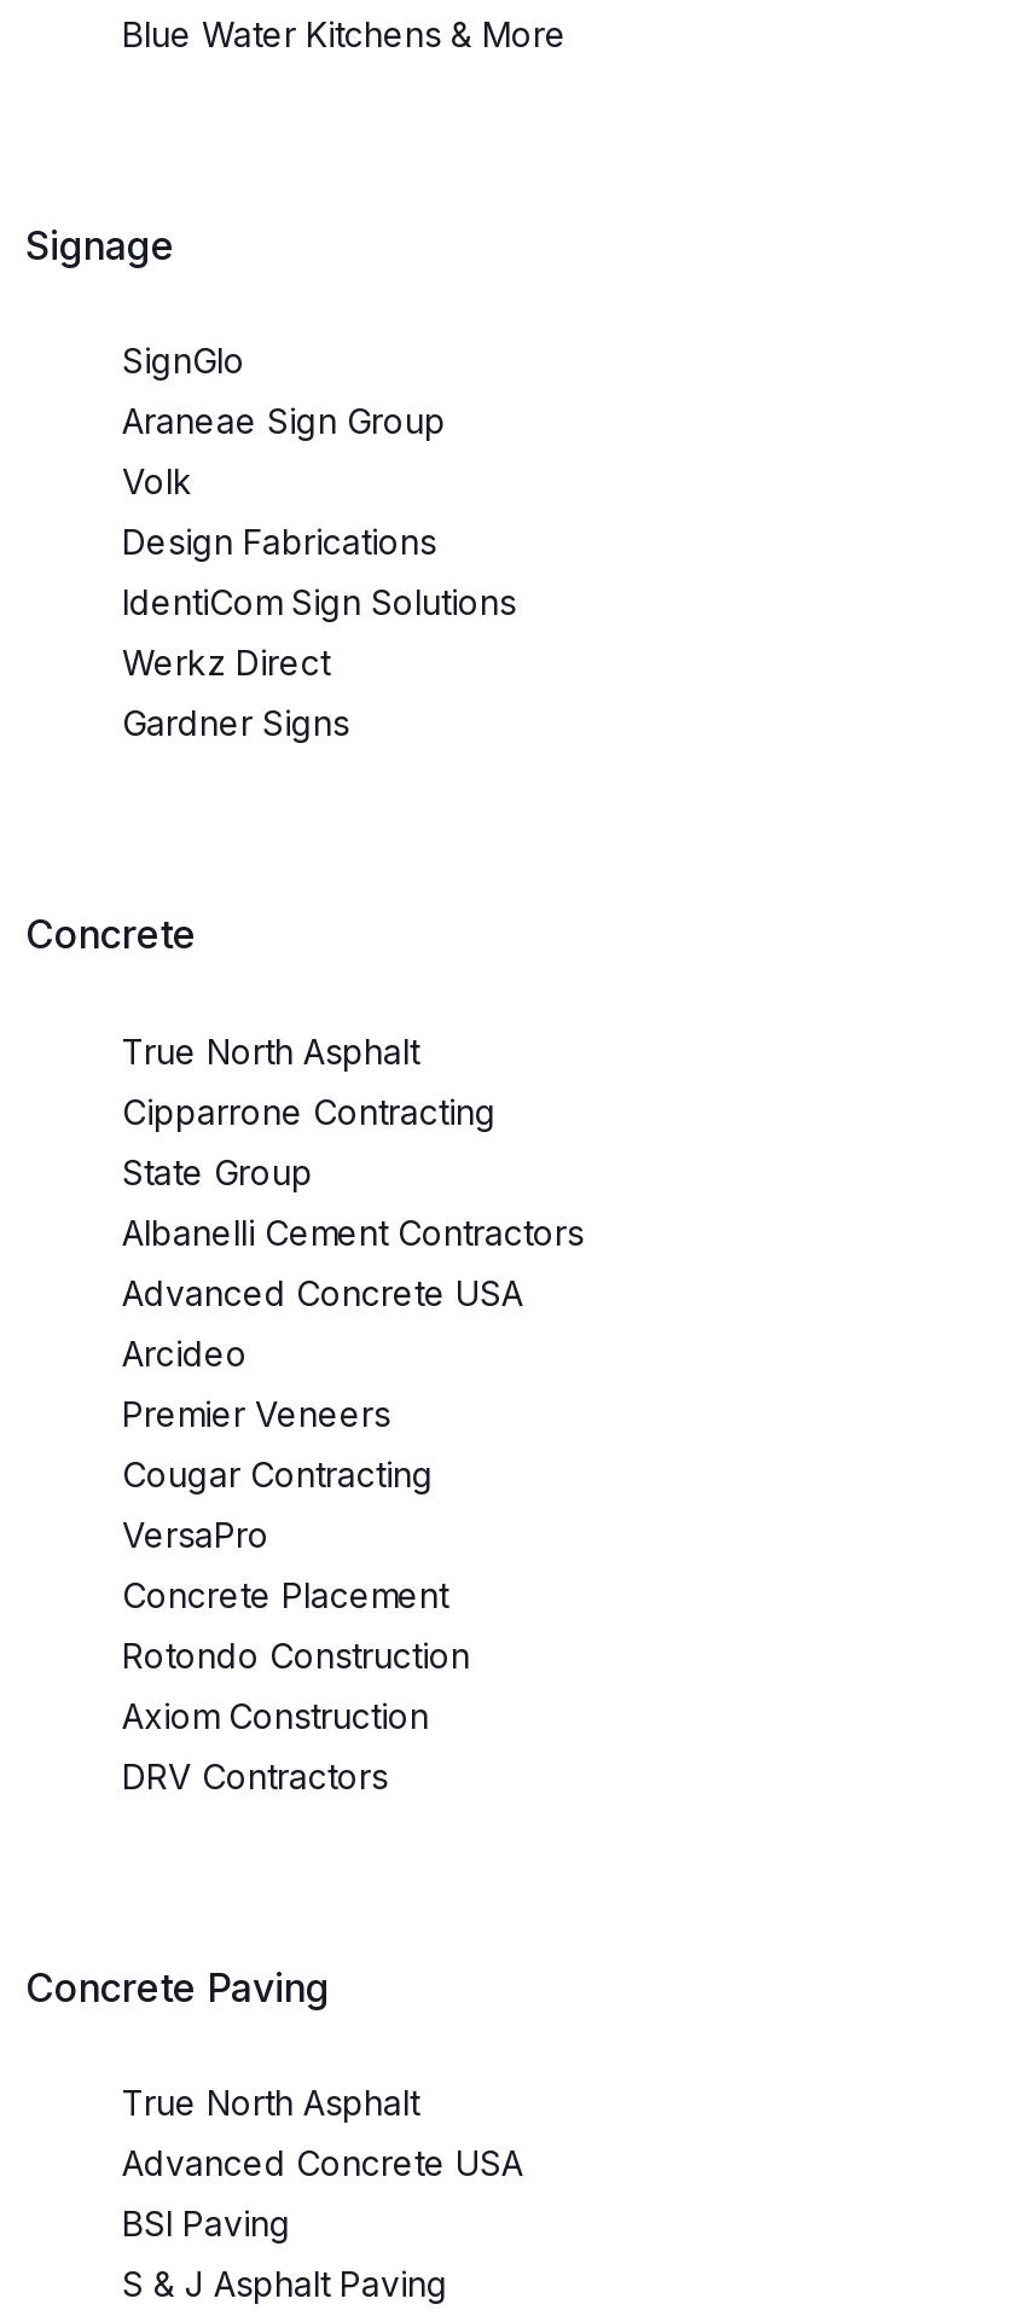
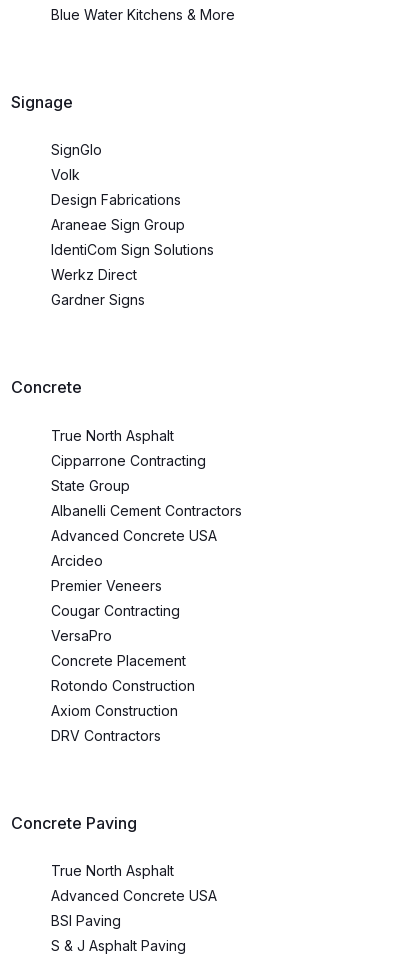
moved down: Araneae Sign Group

moved up: Volk | Design Fabrications
